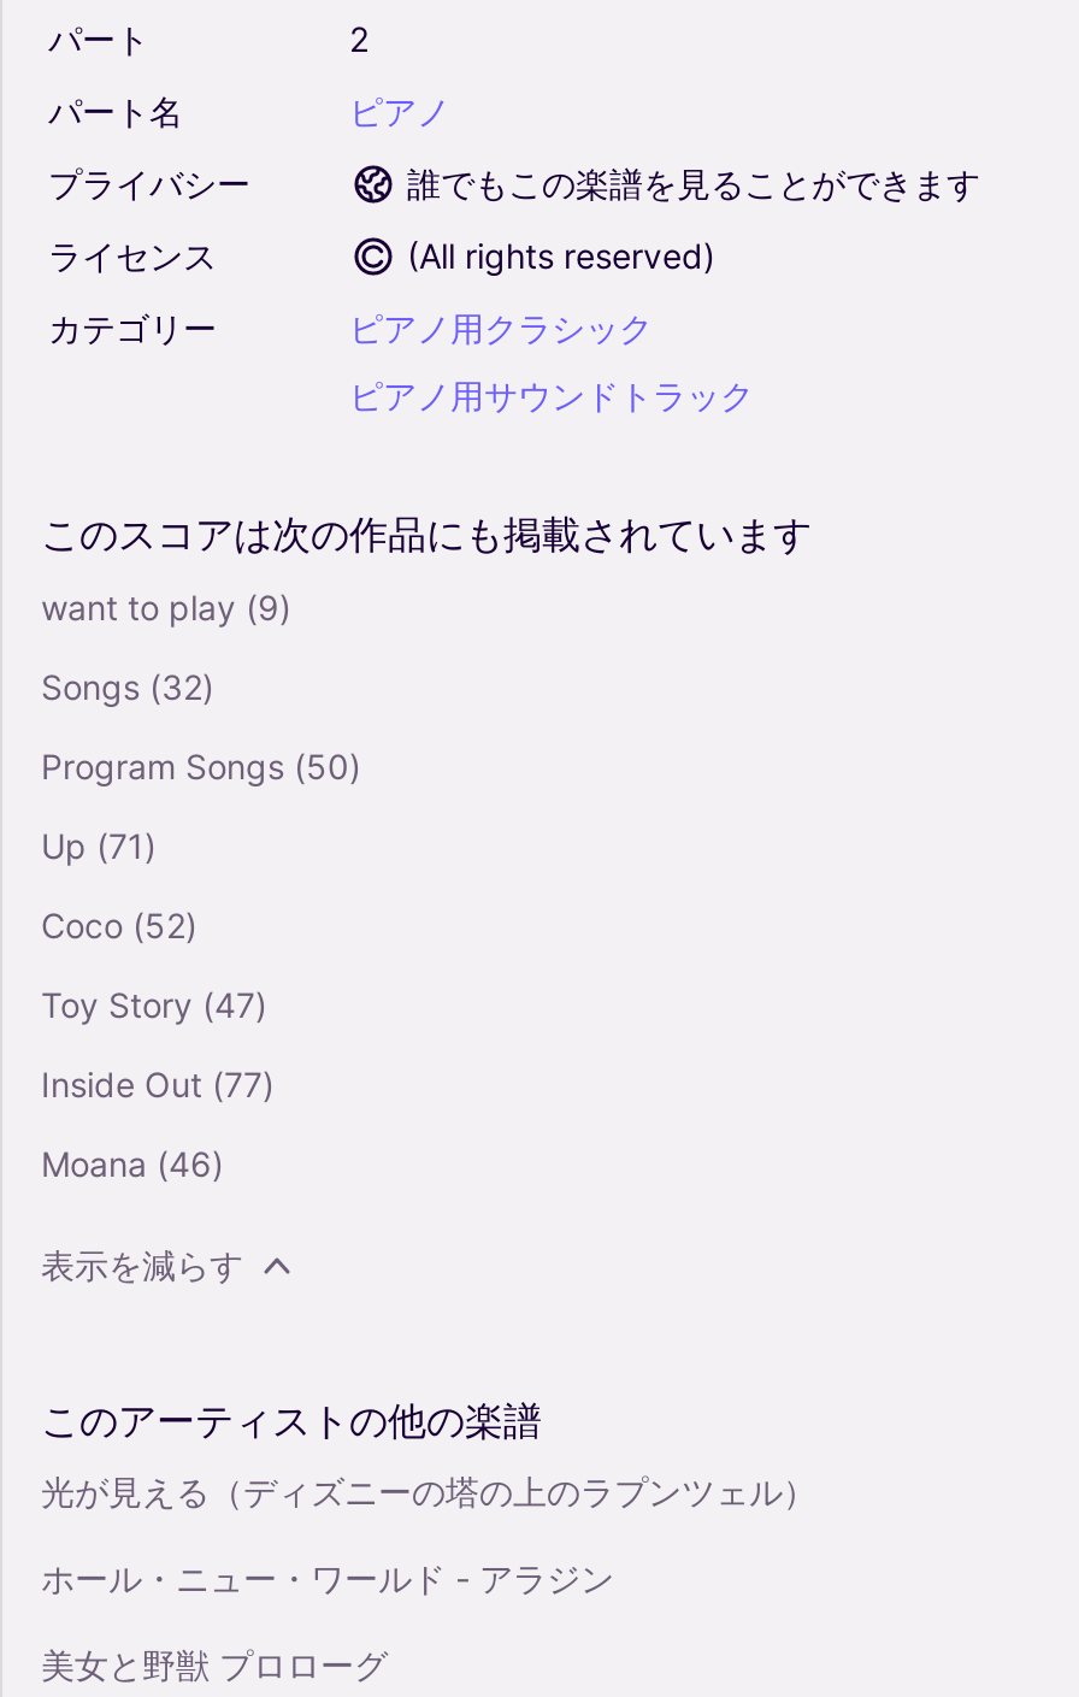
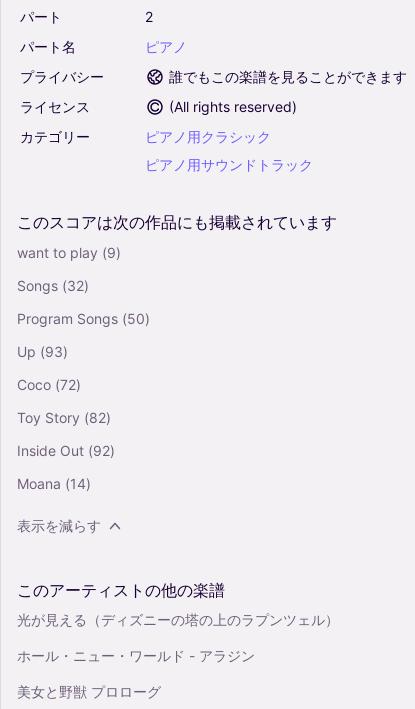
- Up (71)
+ Up (93)

- Coco (52)
+ Coco (72)

- Toy Story (47)
+ Toy Story (82)

- Inside Out (77)
+ Inside Out (92)

- Moana (46)
+ Moana (14)
